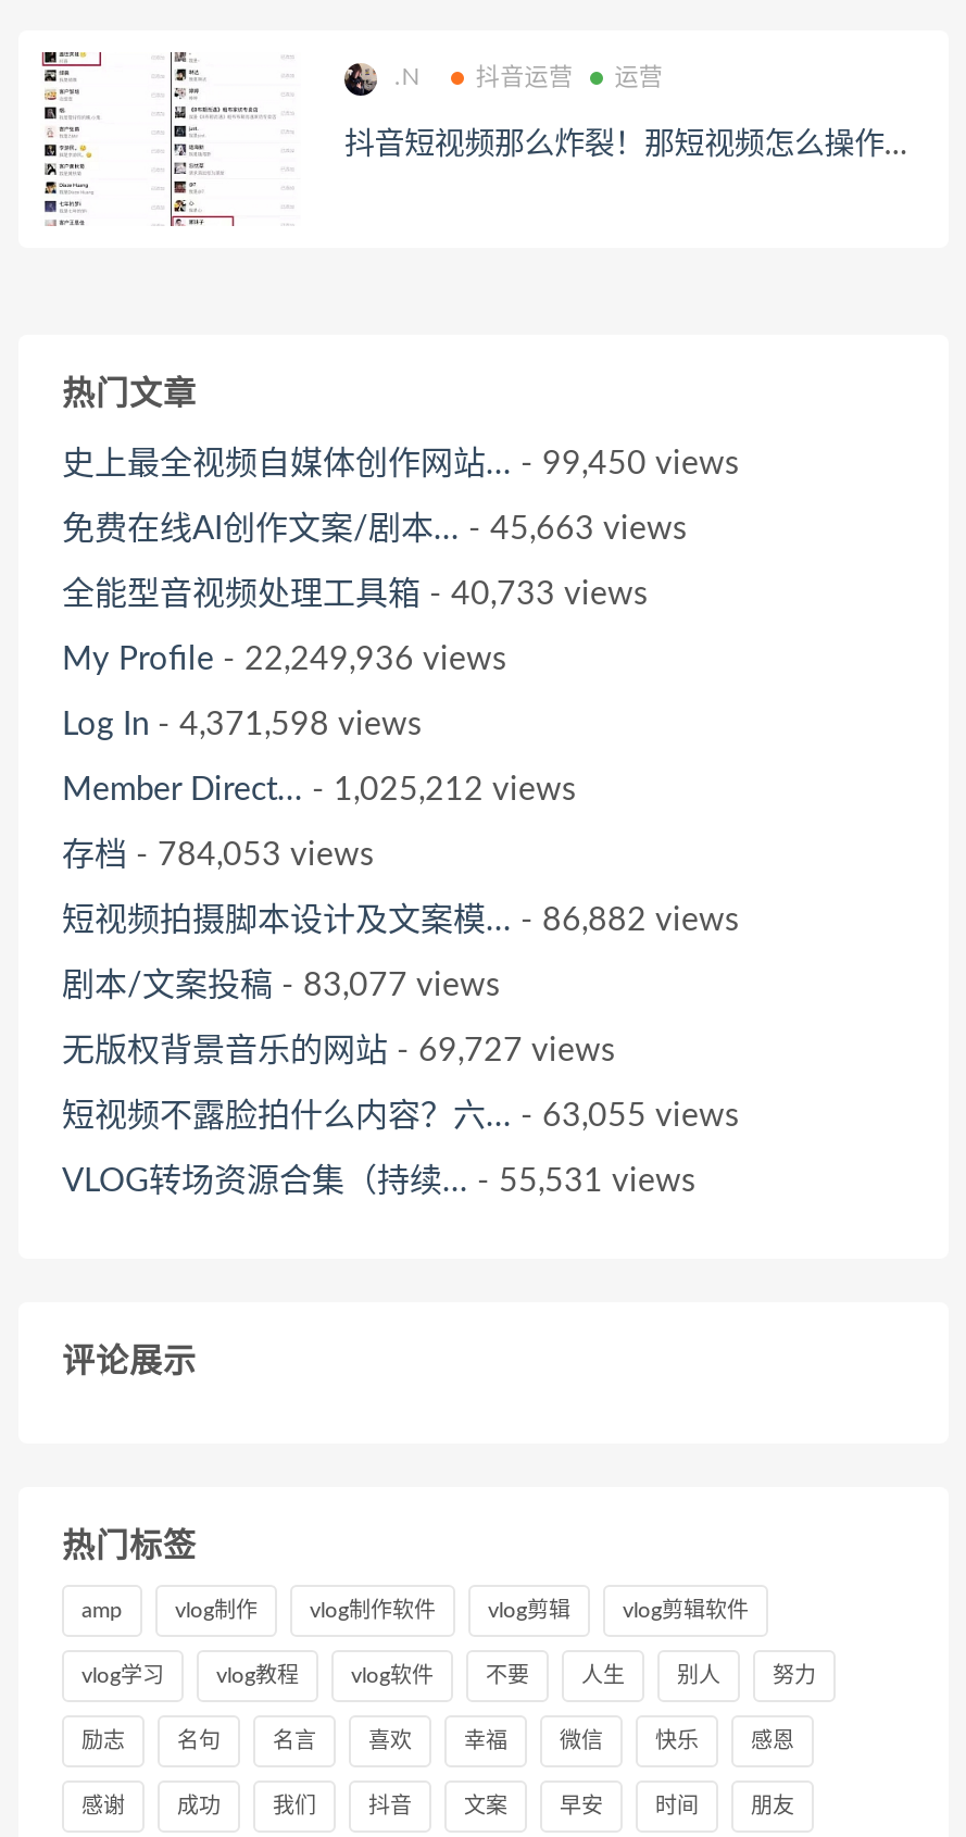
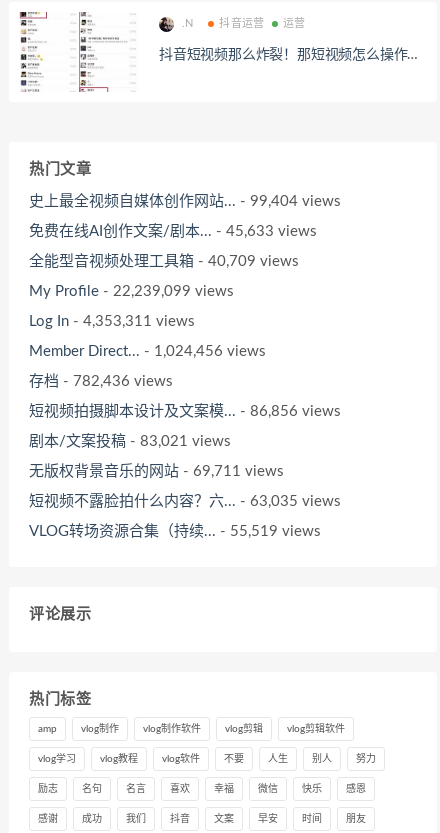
- 史上最全视频自媒体创作网站... - 99,450 views
+ 史上最全视频自媒体创作网站... - 99,404 views

- 免费在线AI创作文案/剧本... - 45,663 views
+ 免费在线AI创作文案/剧本... - 45,633 views

- 全能型音视频处理工具箱- 40,733 views
+ 全能型音视频处理工具箱- 40,709 views

- My Profile - 22,249,936 views
+ My Profile - 22,239,099 views

- Log In - 4,371,598 views
+ Log In - 4,353,311 views

- Member Direct... - 1,025,212 views
+ Member Direct... - 1,024,456 views

- 存档- 784,053 views
+ 存档- 782,436 views

- 短视频拍摄脚本设计及文案模... - 86,882 views
+ 短视频拍摄脚本设计及文案模... - 86,856 views

- 剧本/文案投稿- 83,077 views
+ 剧本/文案投稿- 83,021 views

- 无版权背景音乐的网站- 69,727 views
+ 无版权背景音乐的网站- 69,711 views

- 短视频不露脸拍什么内容？六... - 63,055 views
+ 短视频不露脸拍什么内容？六... - 63,035 views

- VLOG转场资源合集（持续... - 55,531 views
+ VLOG转场资源合集（持续... - 55,519 views
